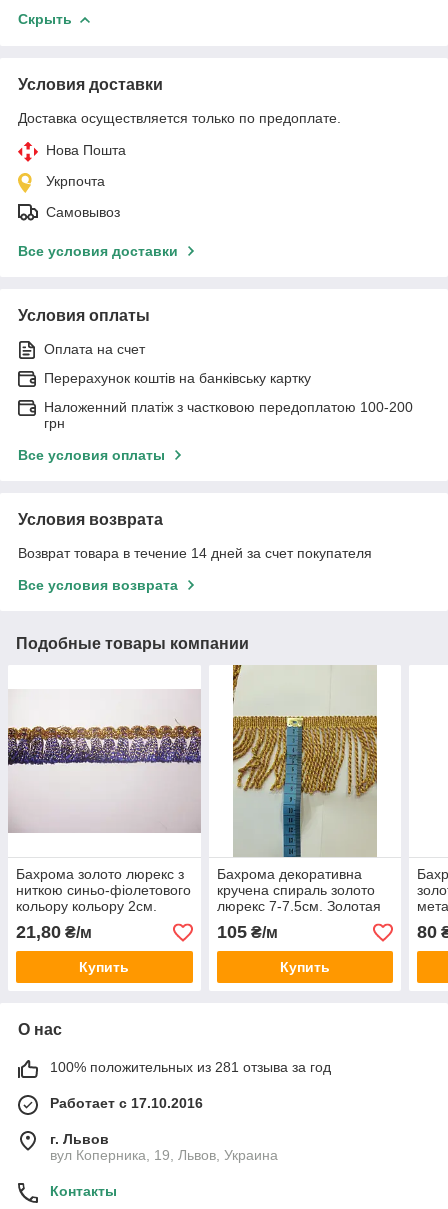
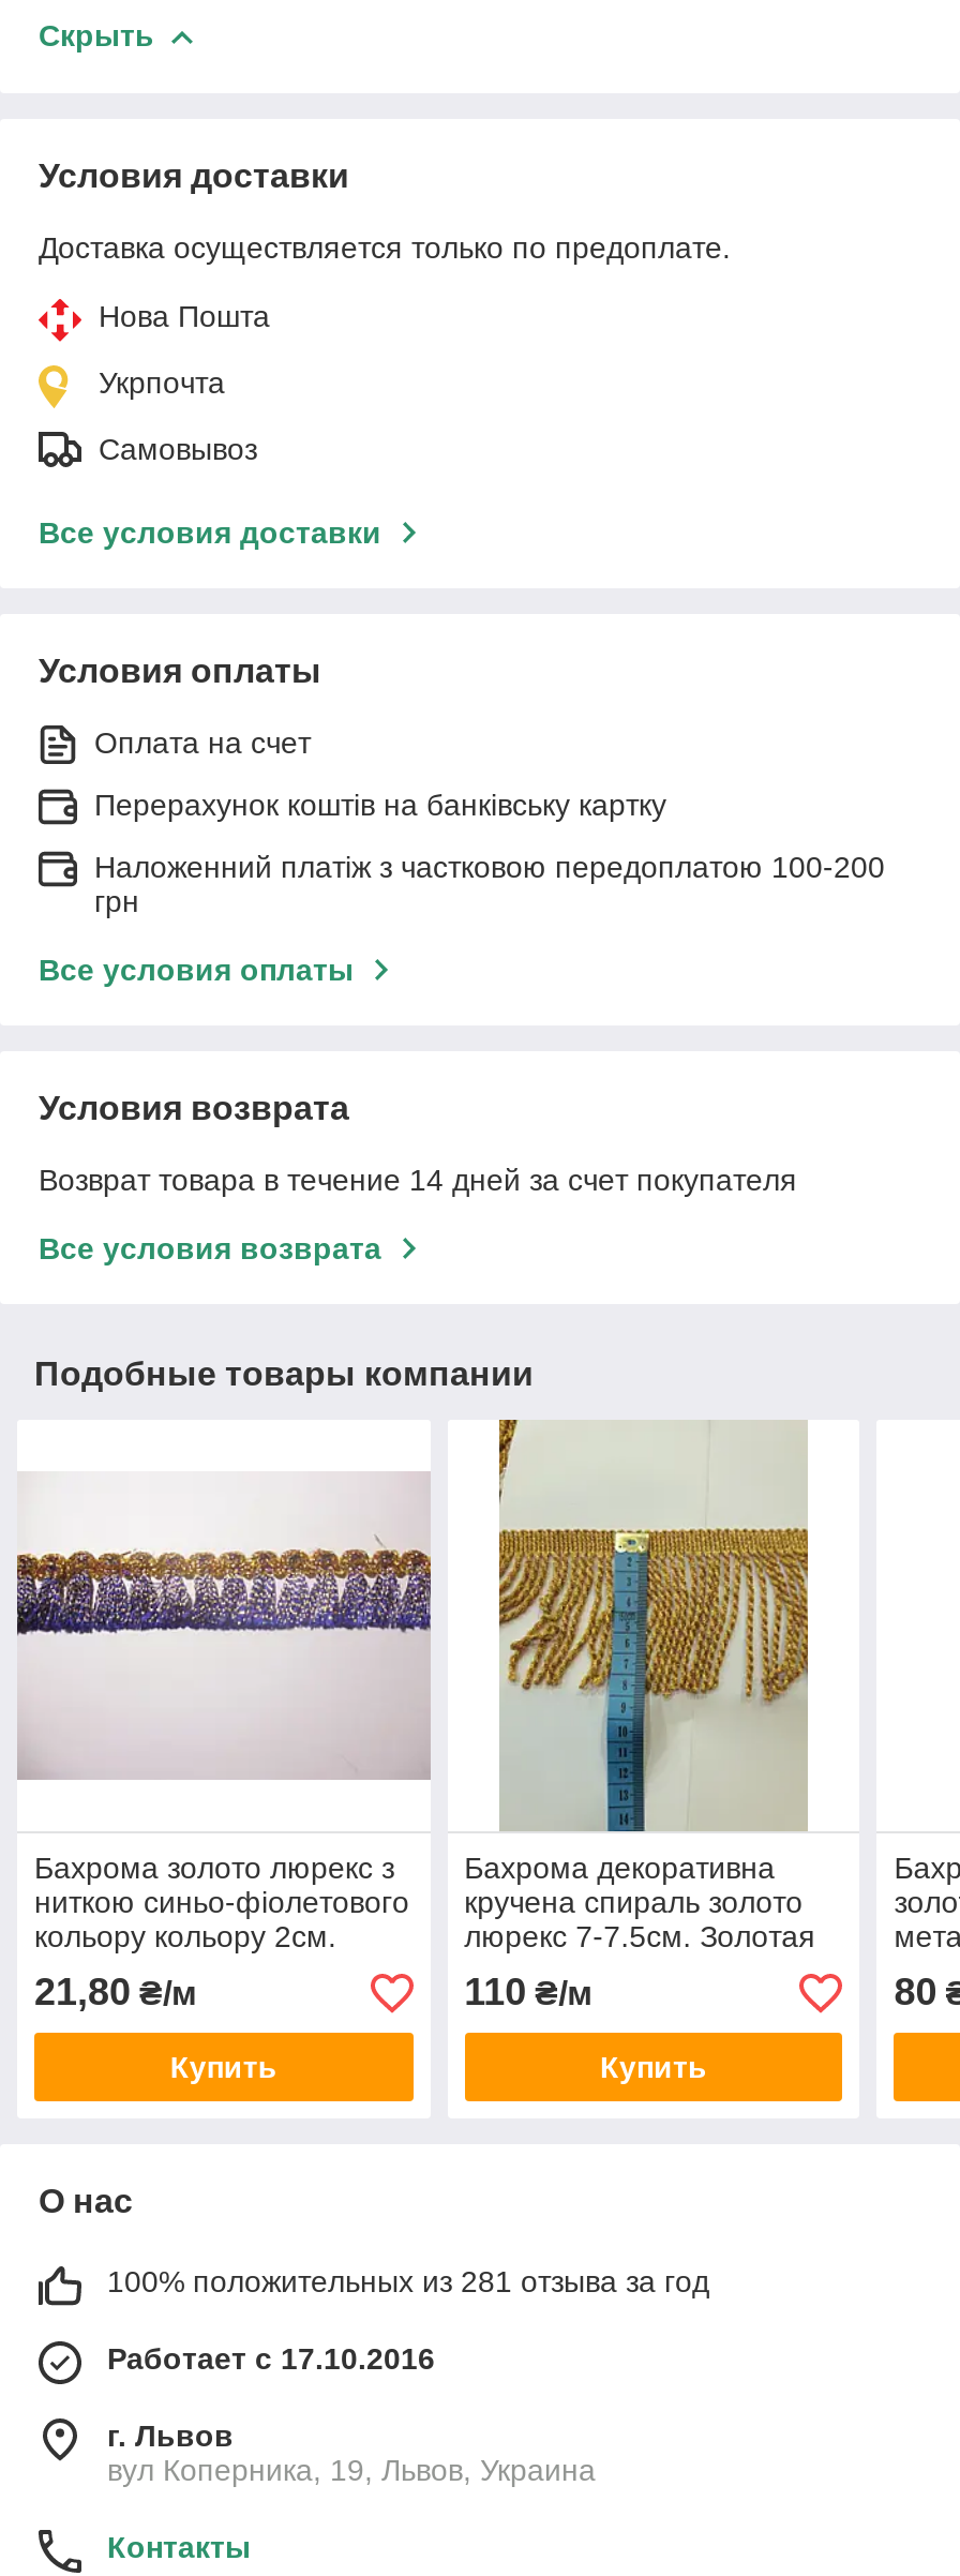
- 105 ₴/м
+ 110 ₴/м
